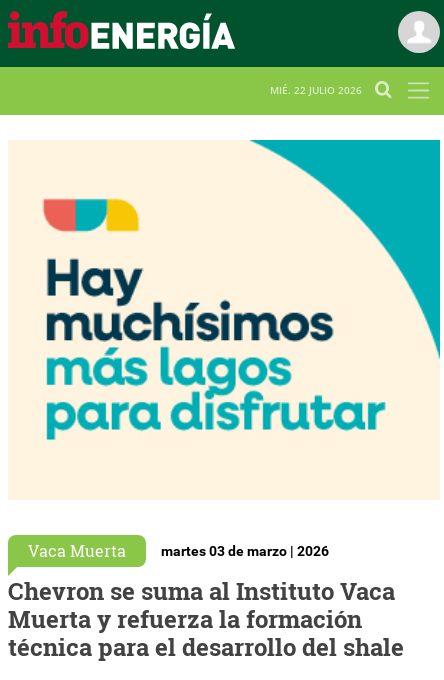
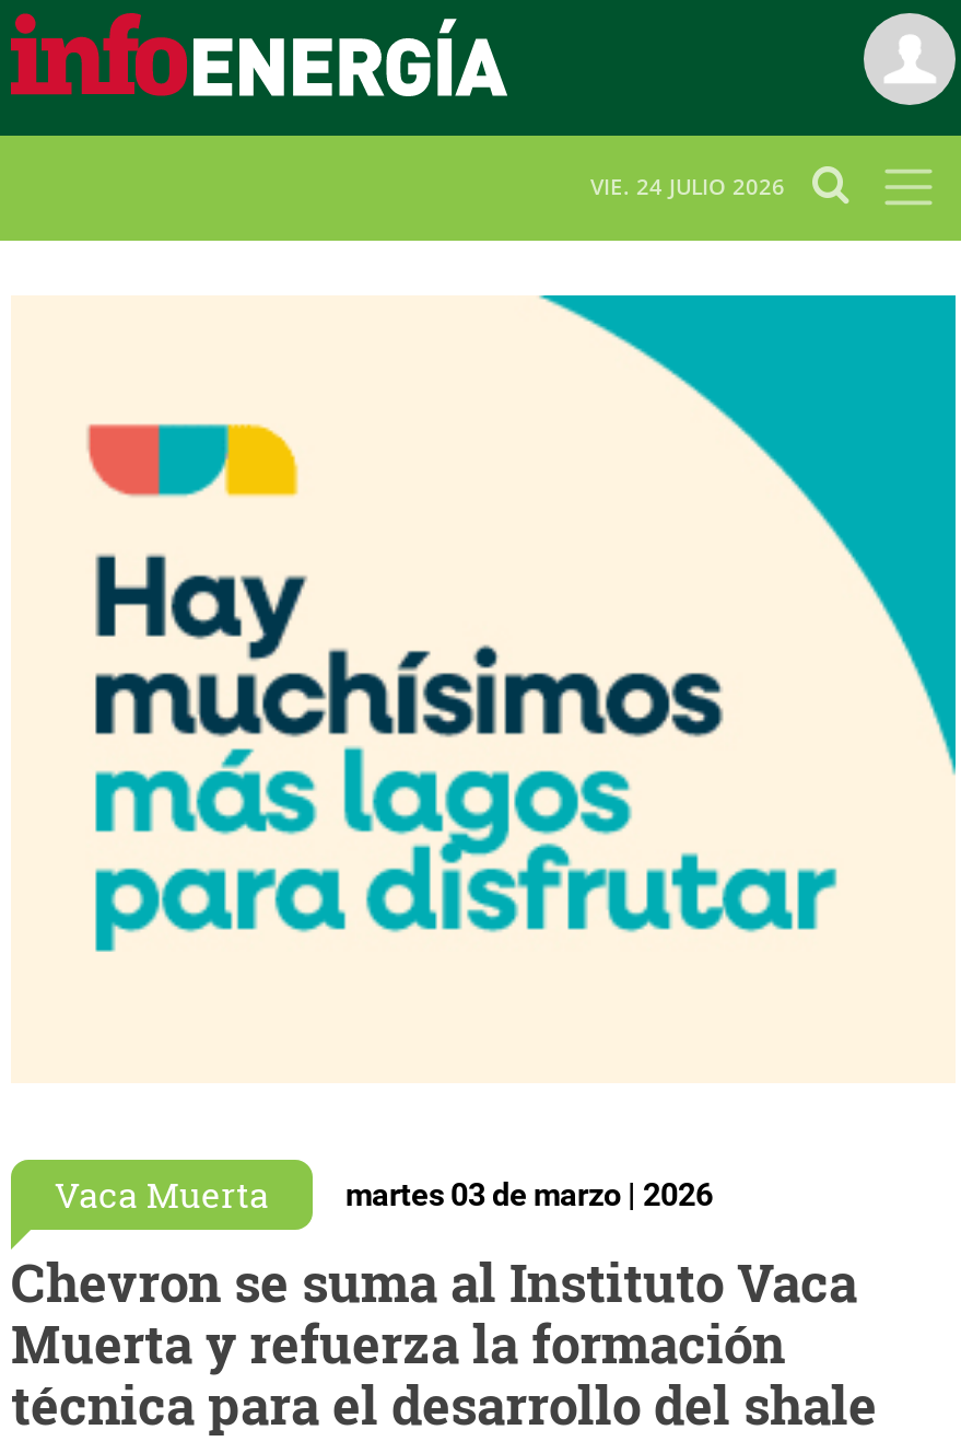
- MIÉ. 22 JULIO 2026
+ VIE. 24 JULIO 2026
